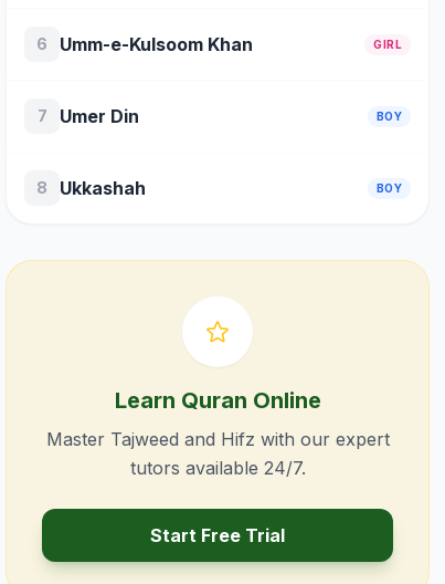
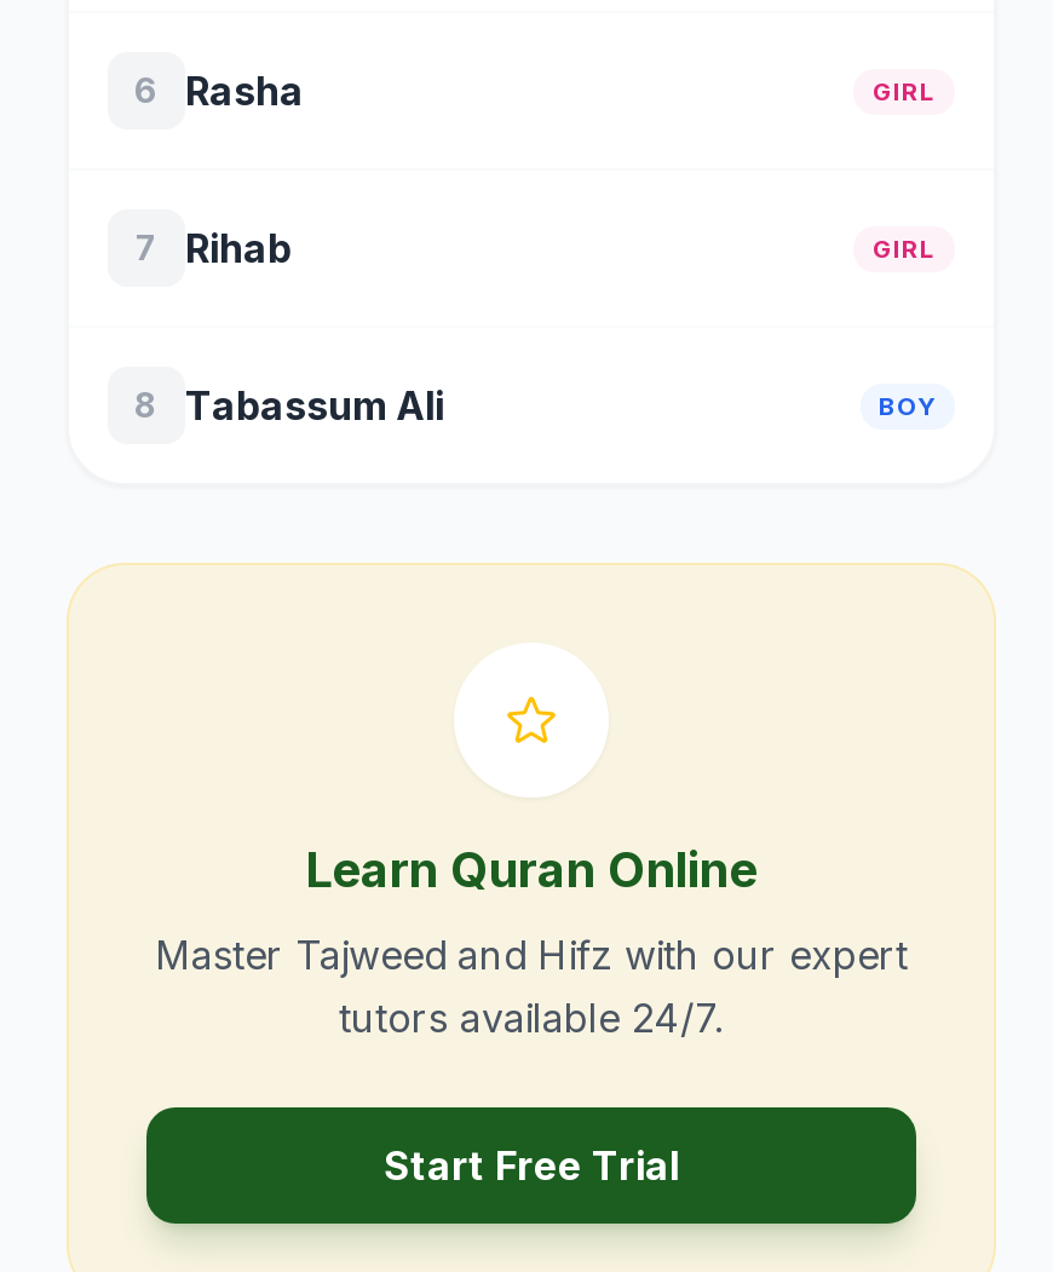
- Umm-e-Kulsoom Khan
+ Rasha

- Umer Din
- BOY
+ Rihab
+ GIRL

- Ukkashah
+ Tabassum Ali
